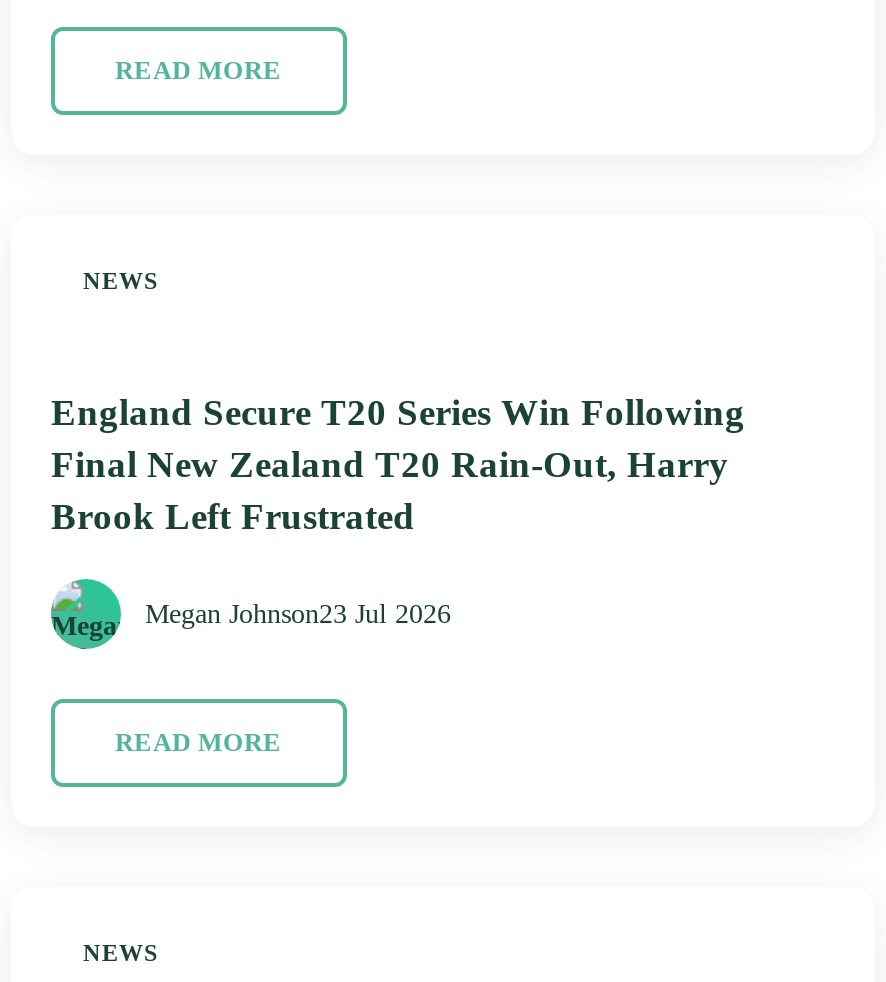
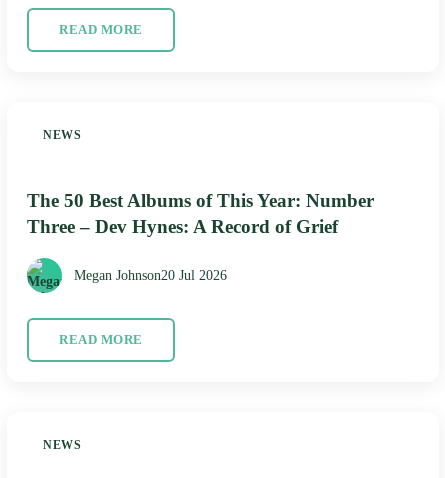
- England Secure T20 Series Win Following
- Final New Zealand T20 Rain-Out, Harry
- Brook Left Frustrated
+ The 50 Best Albums of This Year: Number
+ Three – Dev Hynes: A Record of Grief

- Megan Johnson23 Jul 2026
+ Megan Johnson20 Jul 2026
